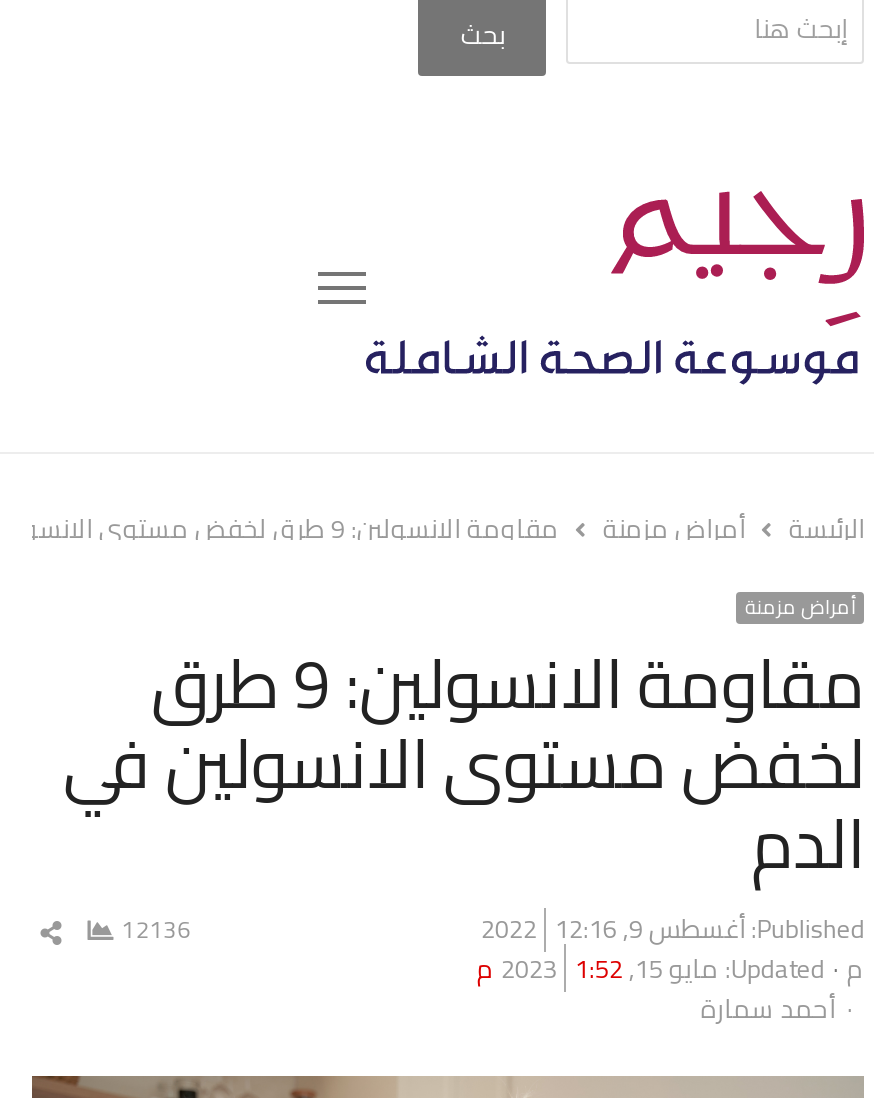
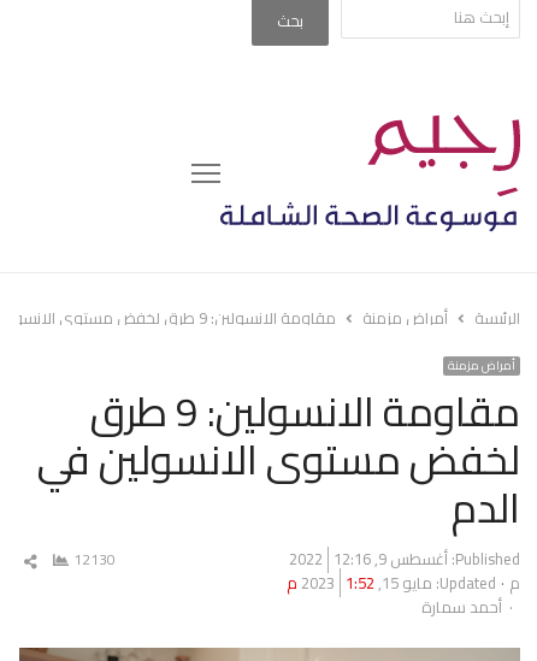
- 12136
+ 12130
